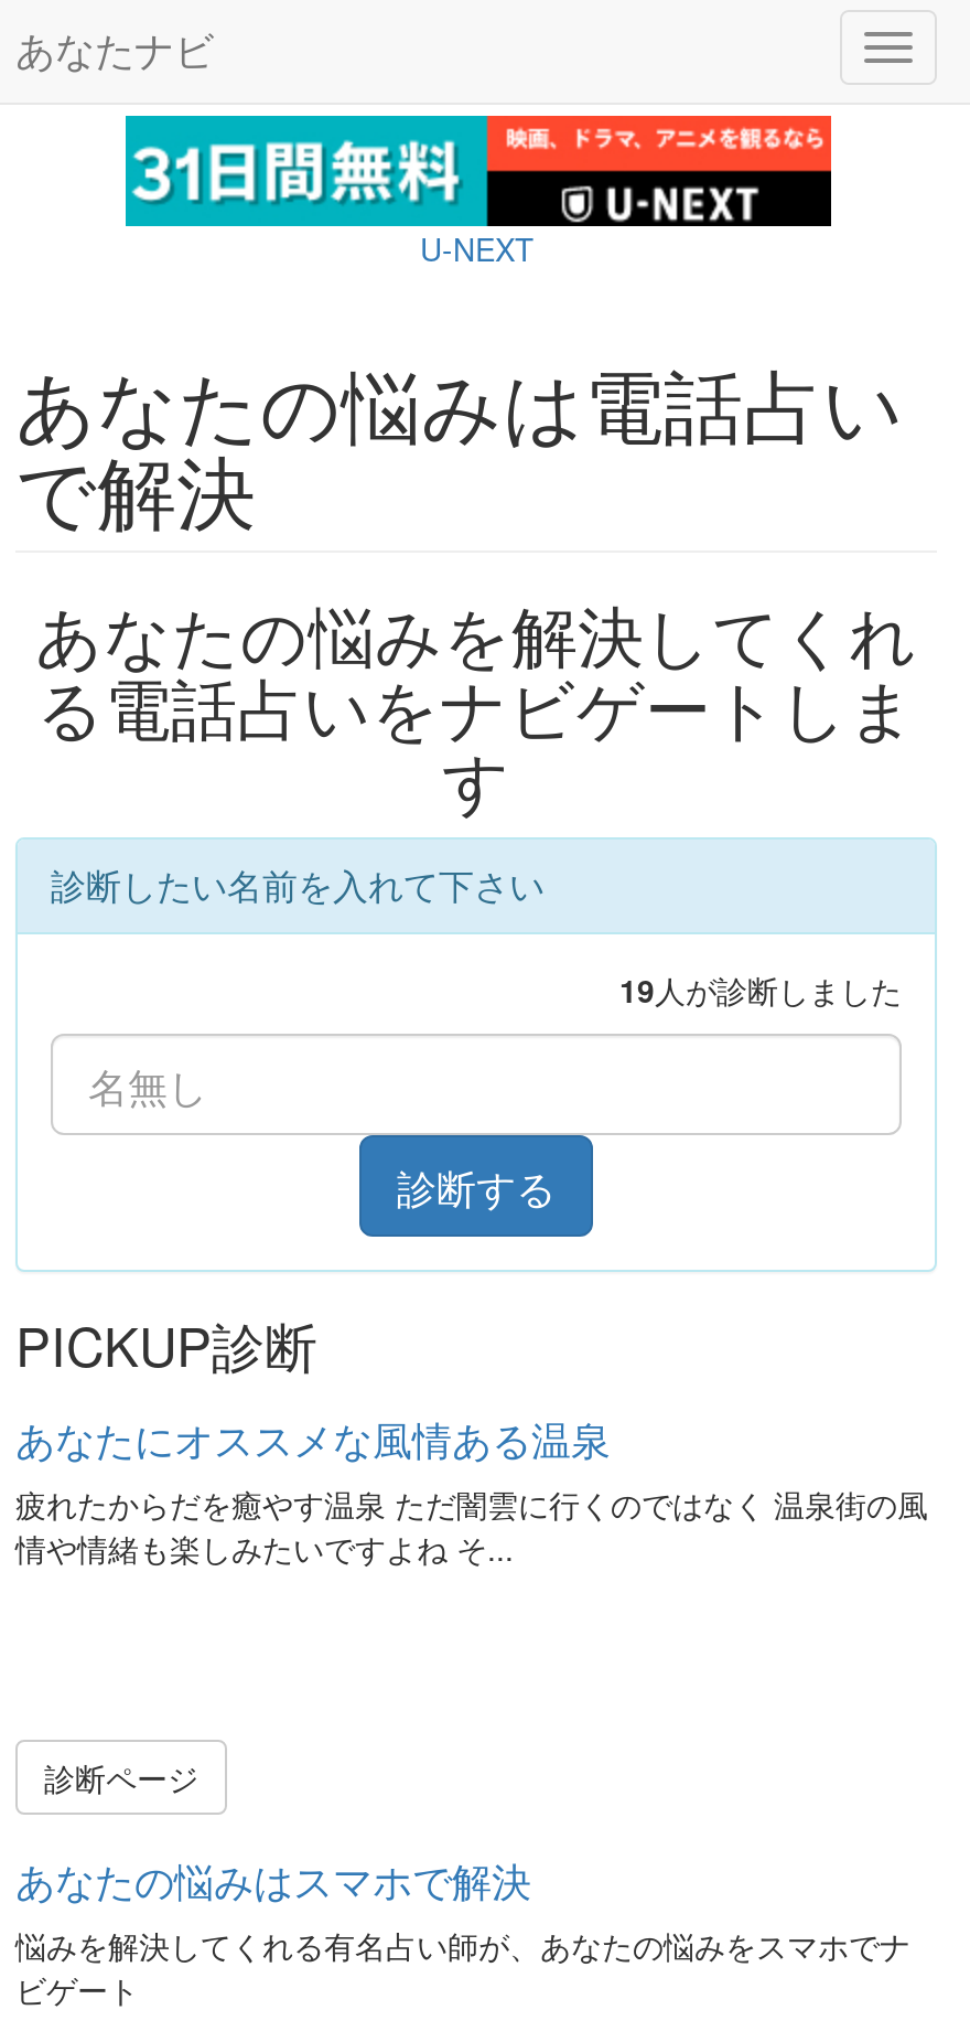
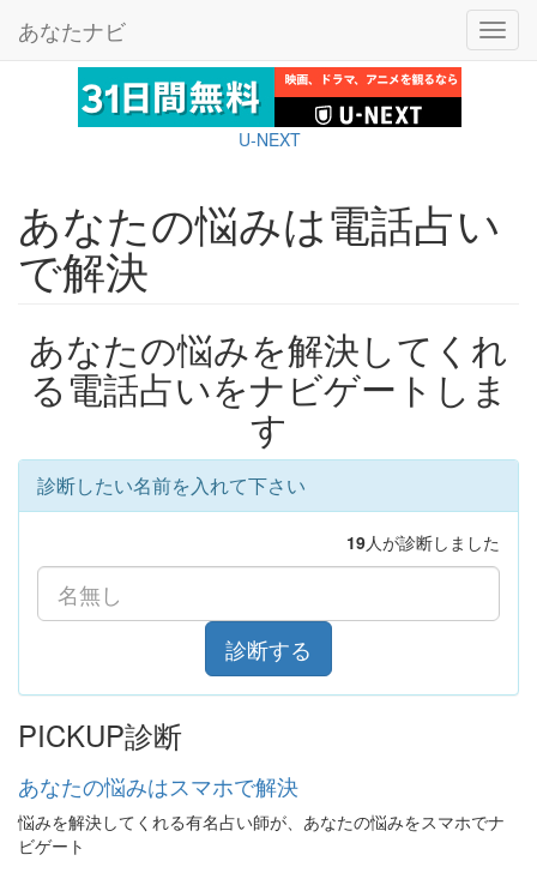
- あなたにオススメな風情ある温泉
- 疲れたからだを癒やす温泉 ただ闇雲に行くのではなく 温泉街の風
- 情や情緒も楽しみたいですよね そ...

- 診断ページ
